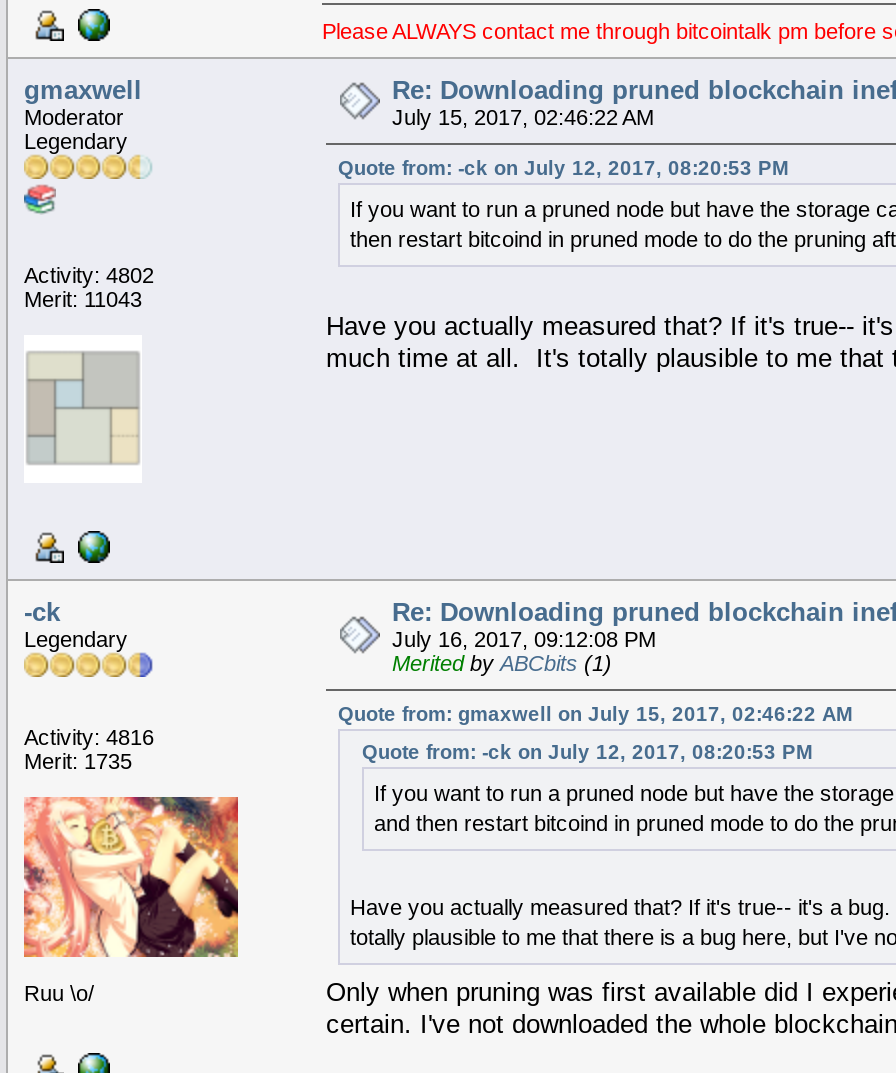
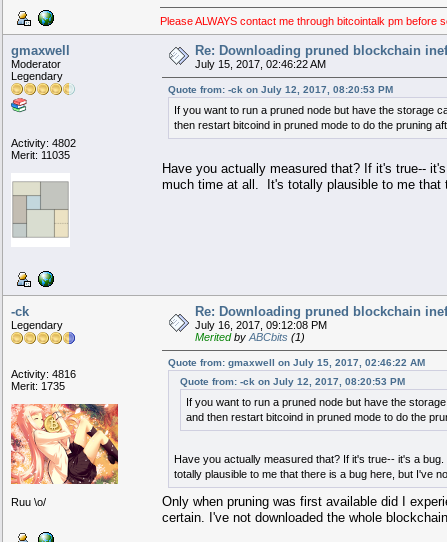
- Merit: 11043
+ Merit: 11035
